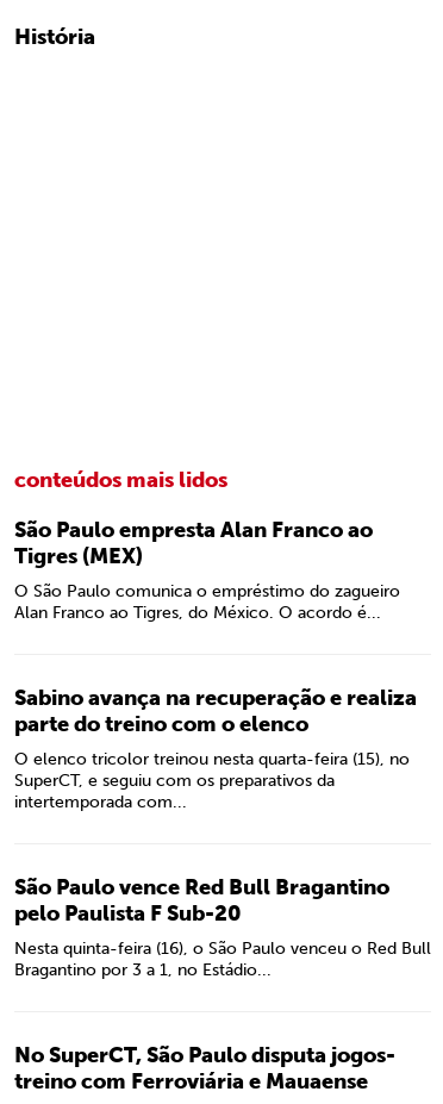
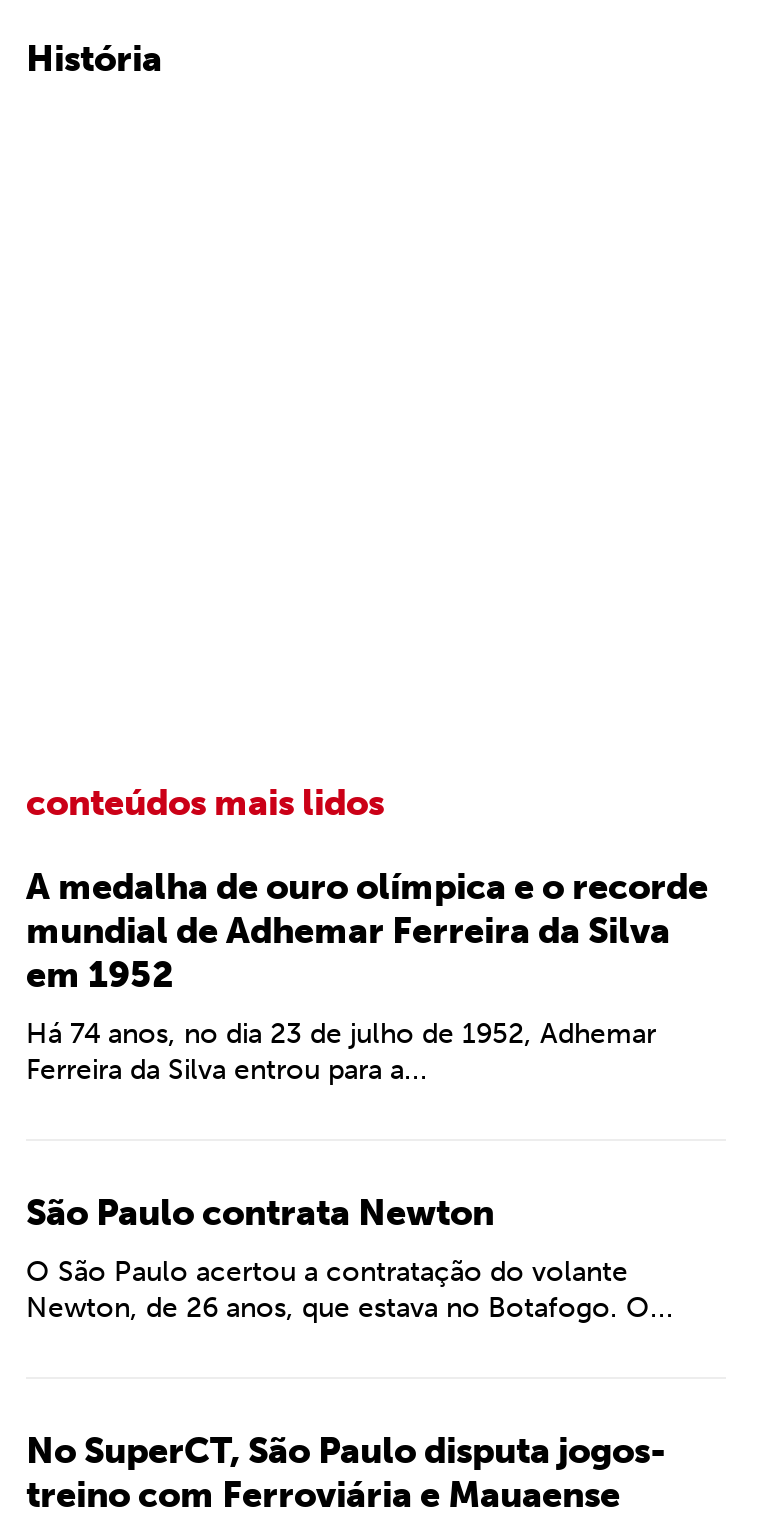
- São Paulo empresta Alan Franco ao
- Tigres (MEX)
- O São Paulo comunica o empréstimo do zagueiro
- Alan Franco ao Tigres, do México. O acordo é...
- Sabino avança na recuperação e realiza
- parte do treino com o elenco
- O elenco tricolor treinou nesta quarta-feira (15), no
- SuperCT, e seguiu com os preparativos da
- intertemporada com...
- São Paulo vence Red Bull Bragantino
- pelo Paulista F Sub-20
- Nesta quinta-feira (16), o São Paulo venceu o Red Bull
- Bragantino por 3 a 1, no Estádio...
+ A medalha de ouro olímpica e o recorde
+ mundial de Adhemar Ferreira da Silva
+ em 1952
+ Há 74 anos, no dia 23 de julho de 1952, Adhemar
+ Ferreira da Silva entrou para a...
+ São Paulo contrata Newton
+ O São Paulo acertou a contratação do volante
+ Newton, de 26 anos, que estava no Botafogo. O...
